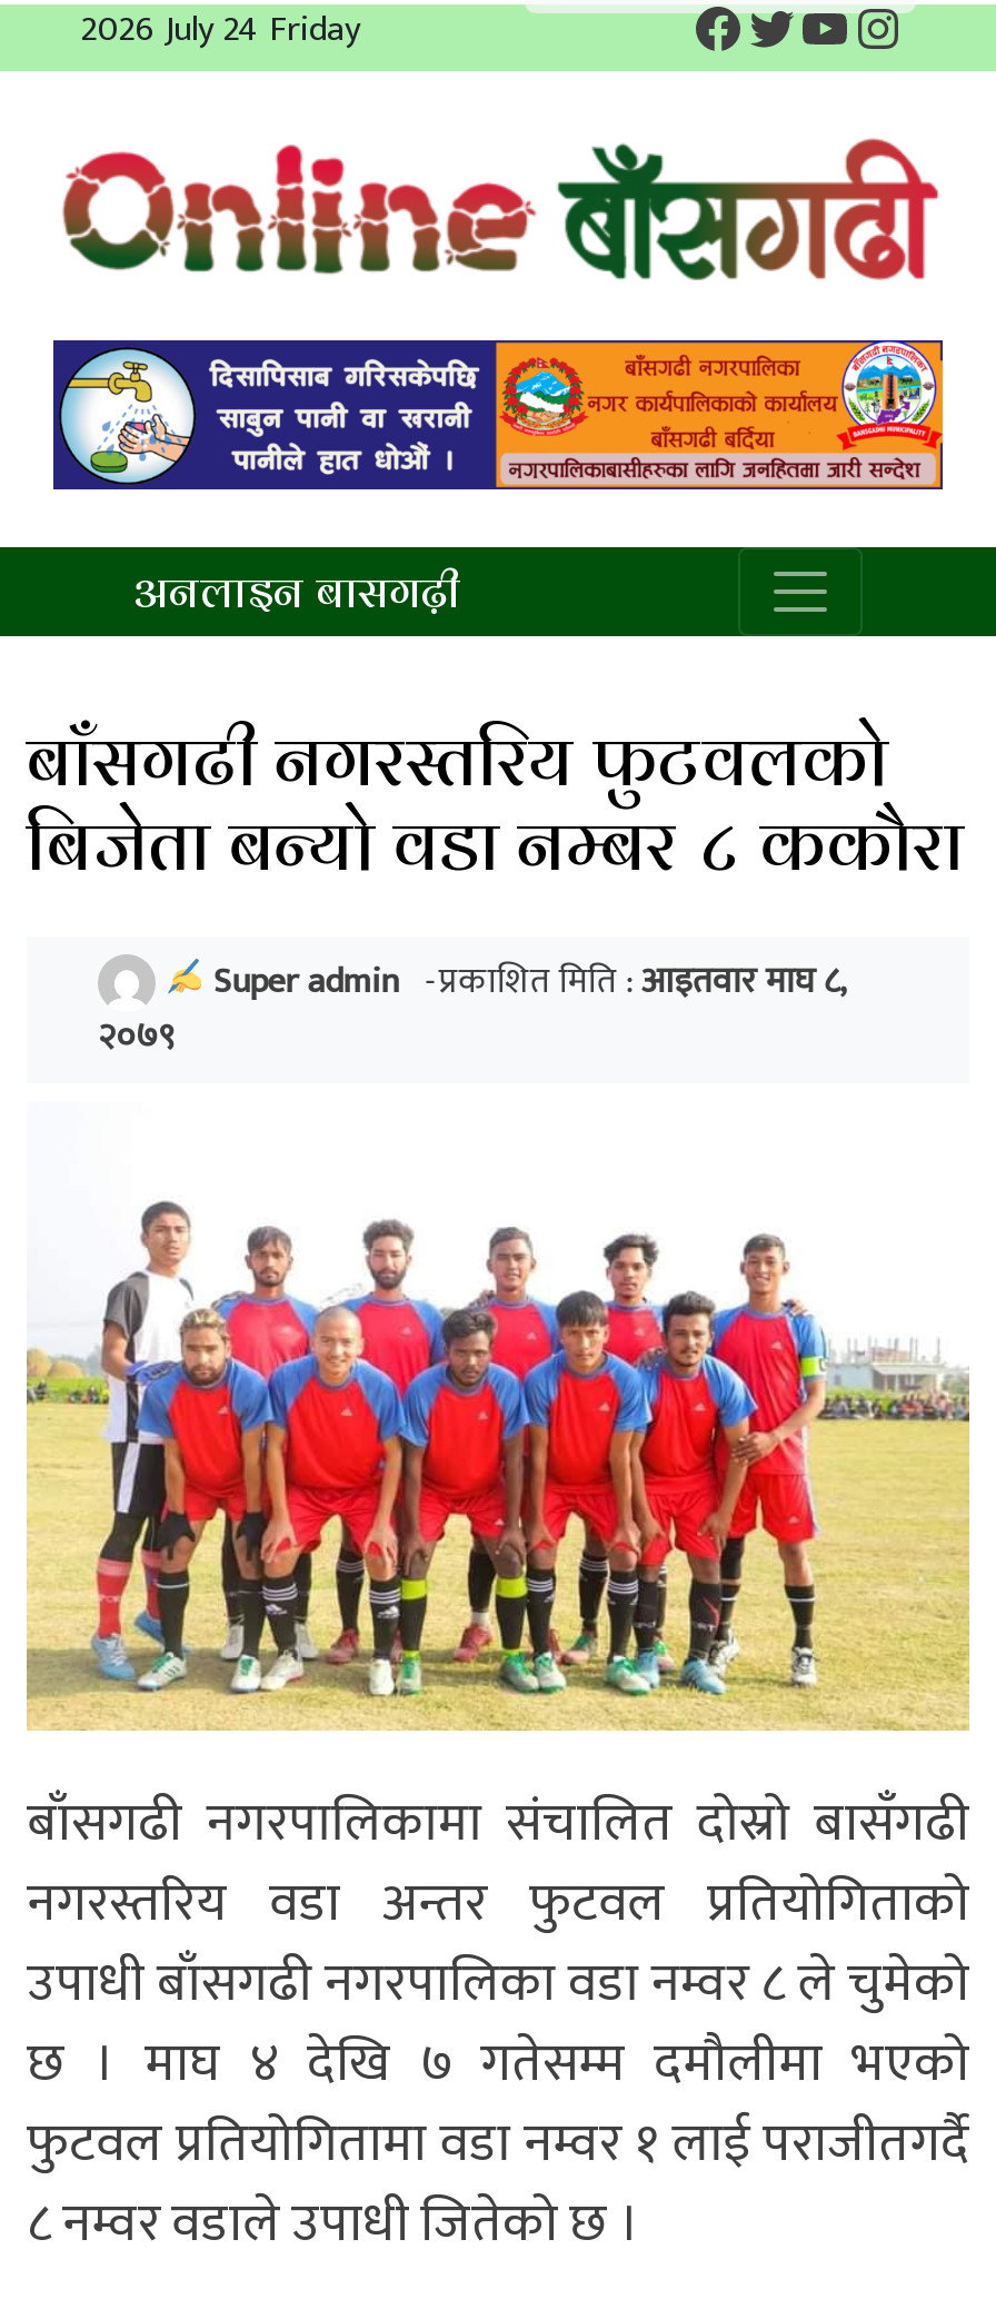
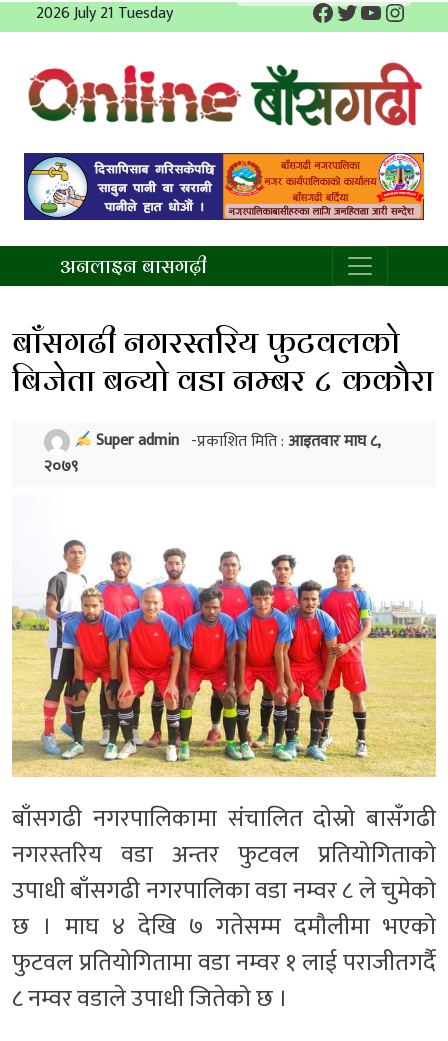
- 2026 July 24 Friday
+ 2026 July 21 Tuesday
